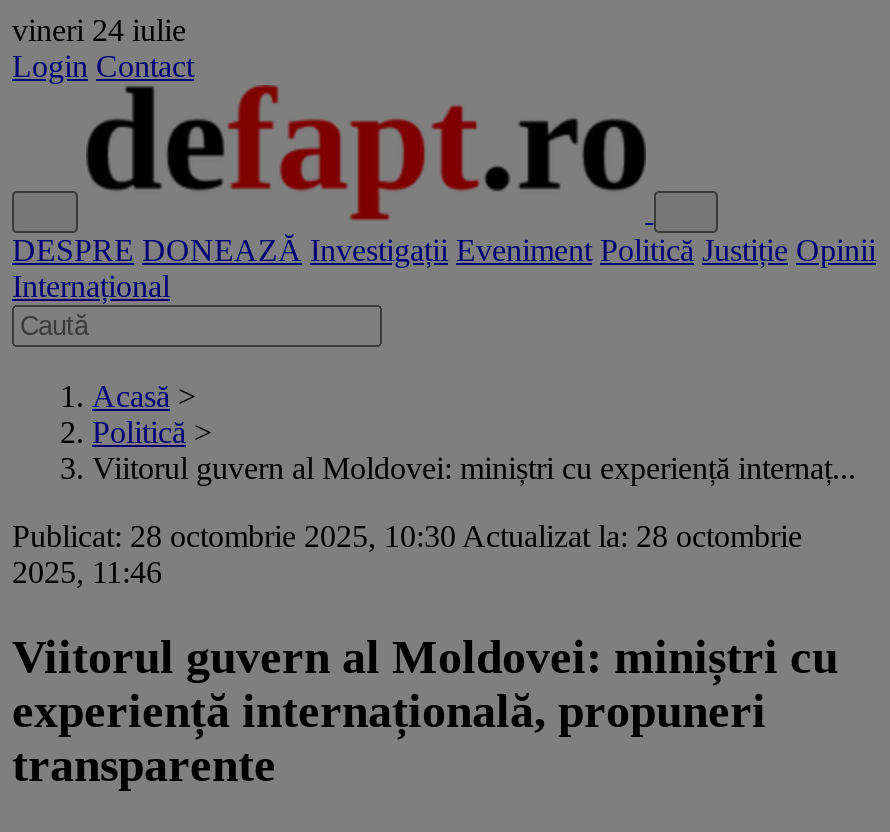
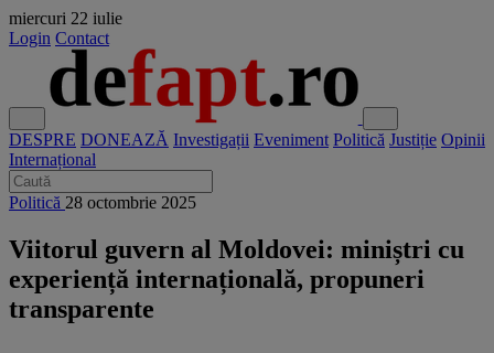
- vineri 24 iulie
+ miercuri 22 iulie

- Acasă >
- Politică >
- Viitorul guvern al Moldovei: miniștri cu experiență internaț...
- Publicat: 28 octombrie 2025, 10:30 Actualizat la: 28 octombrie
- 2025, 11:46
+ Politică28 octombrie 2025
